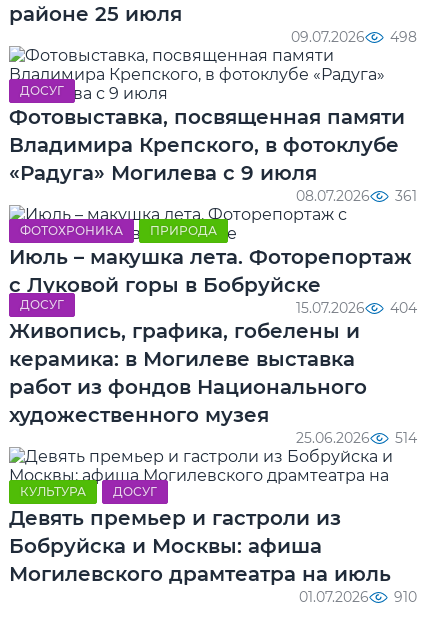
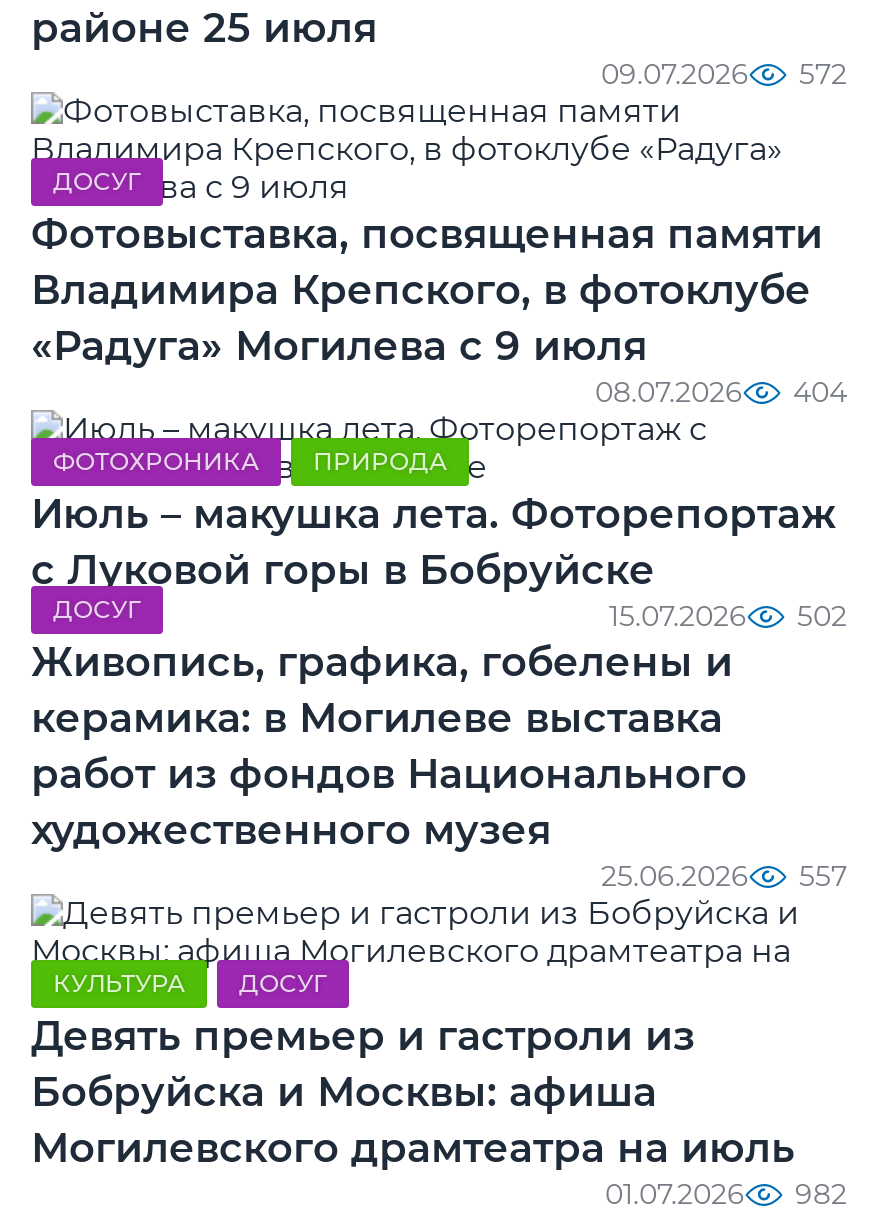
- 09.07.2026 498
+ 09.07.2026 572

- 08.07.2026 361
+ 08.07.2026 404

- 15.07.2026 404
+ 15.07.2026 502

- 25.06.2026 514
+ 25.06.2026 557

- 01.07.2026 910
+ 01.07.2026 982
